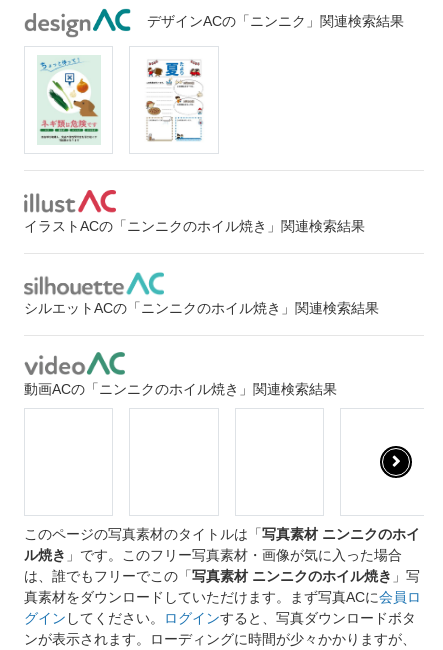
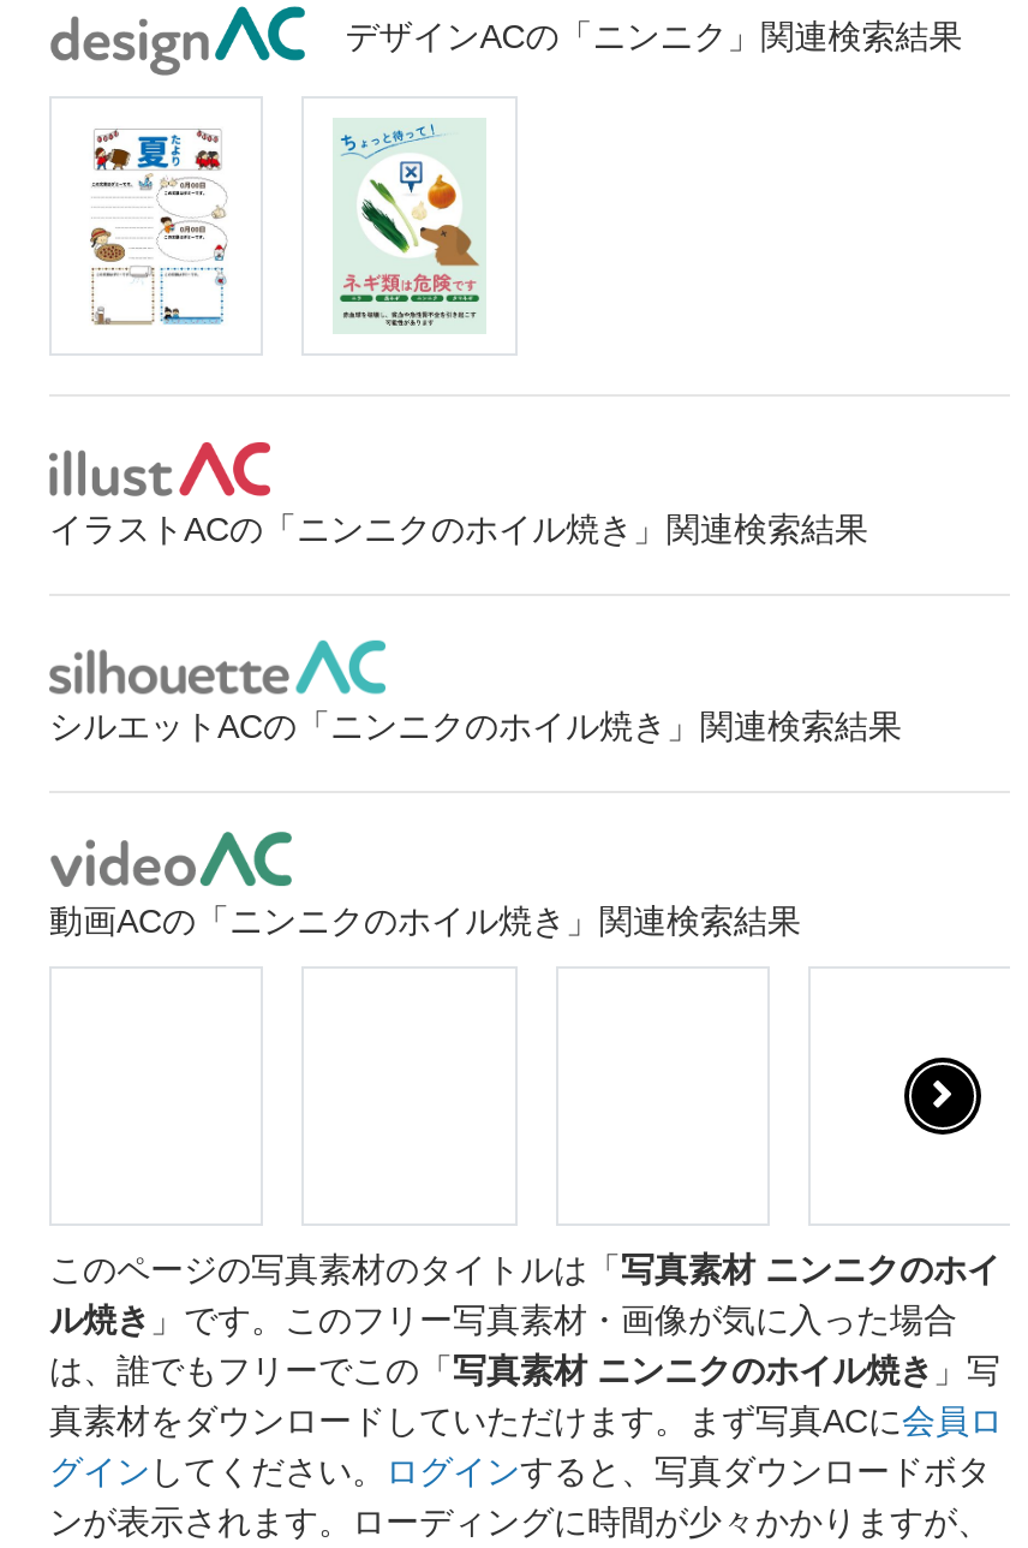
- [image]
+ [image]

- [image]
+ [image]
